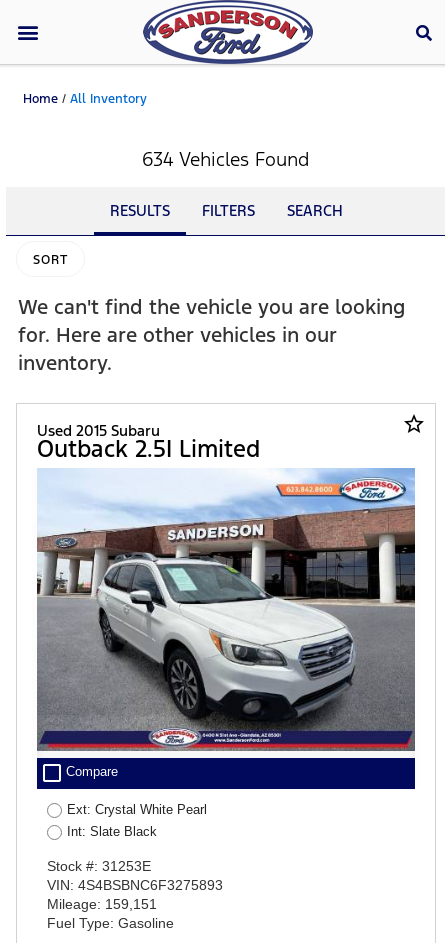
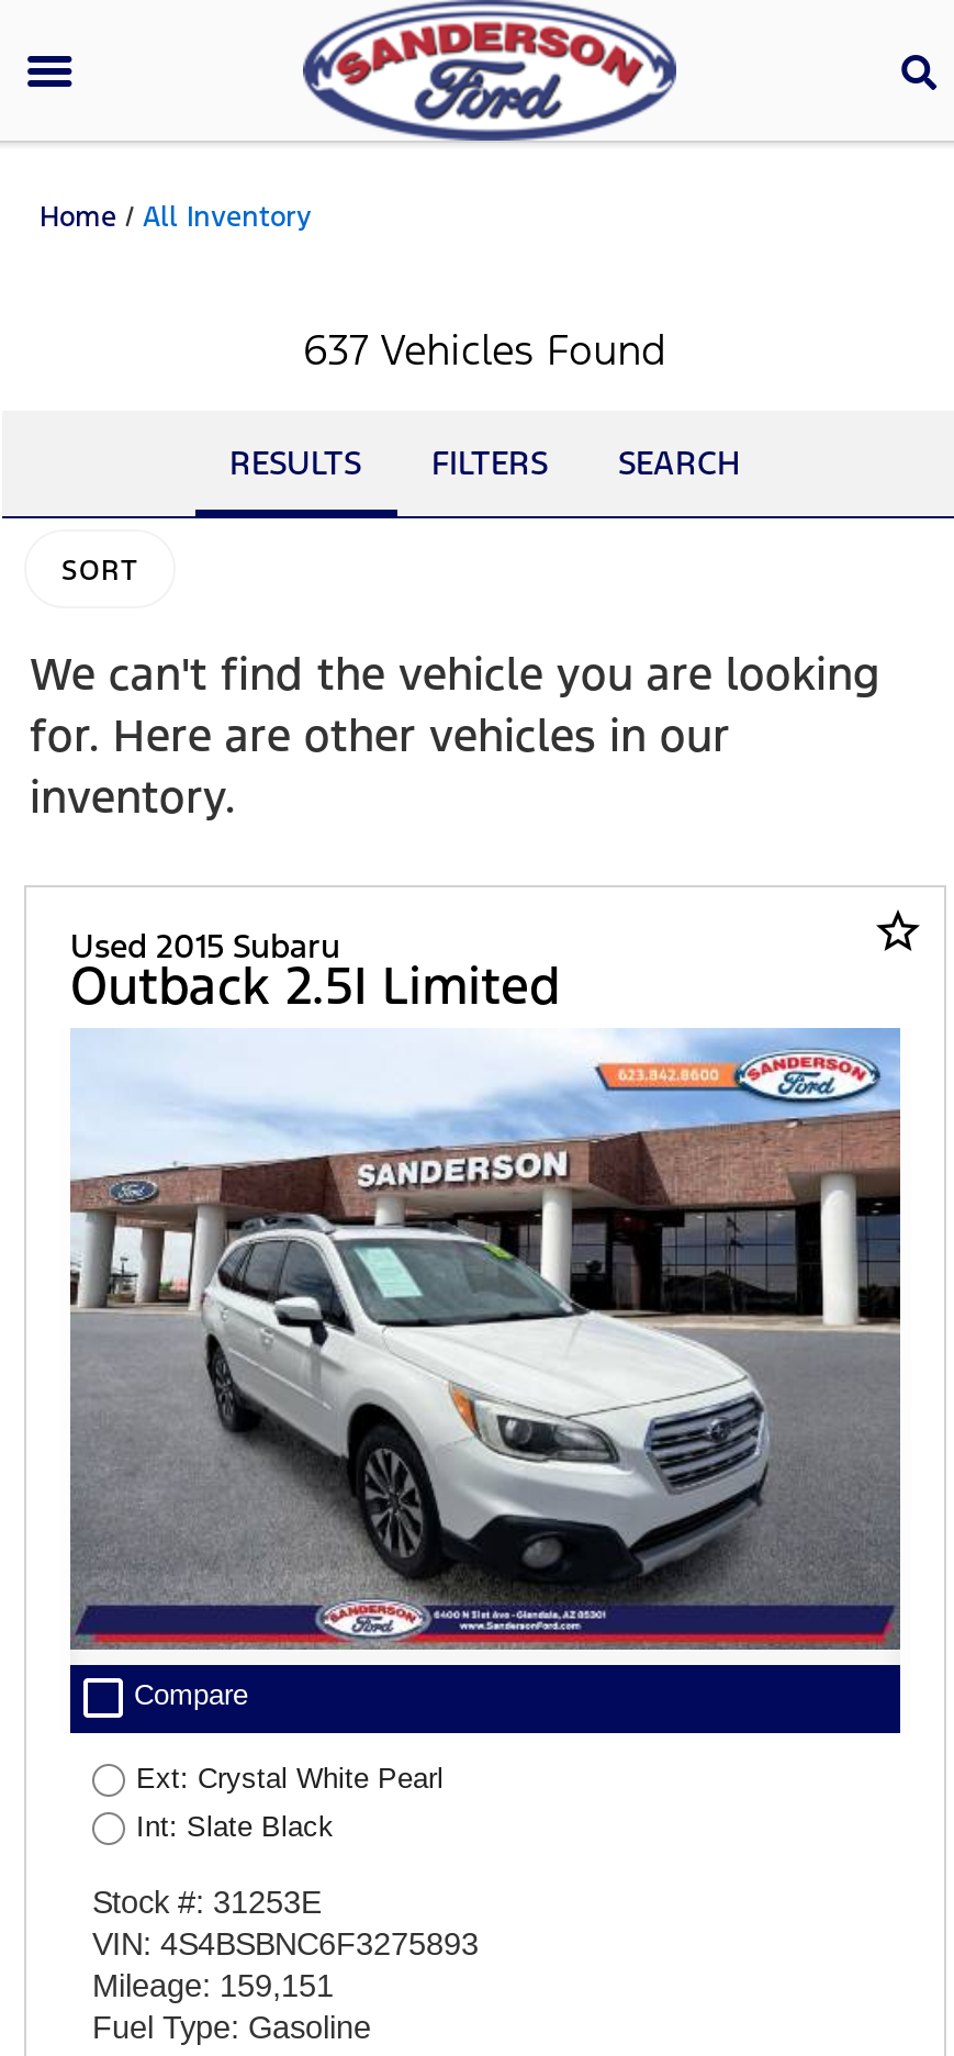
- 634 Vehicles Found
+ 637 Vehicles Found
